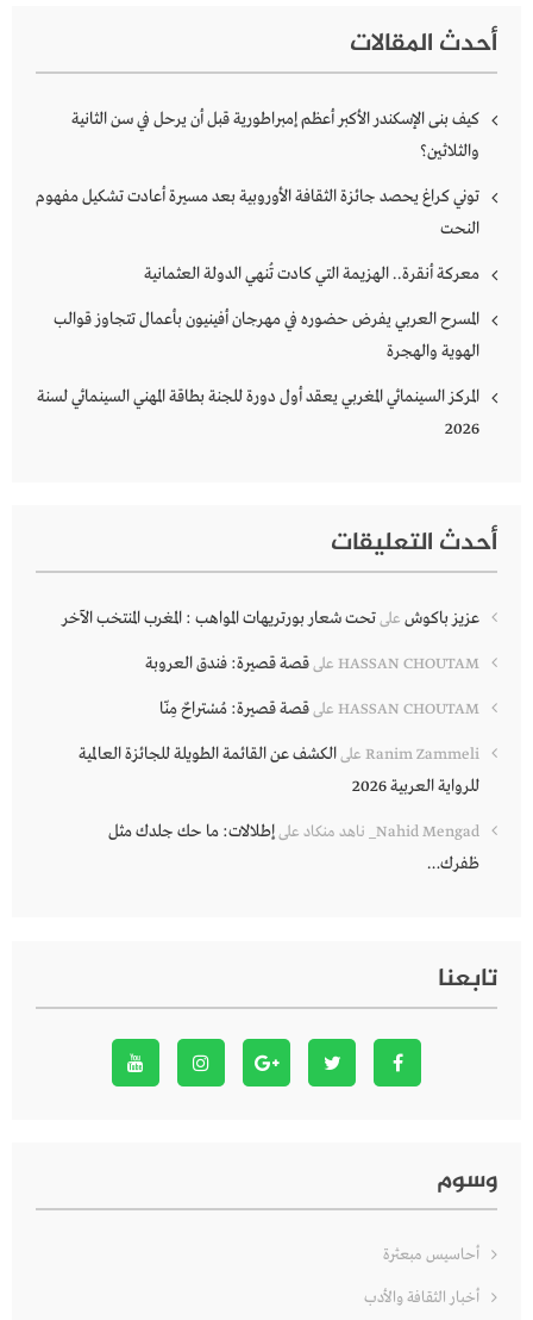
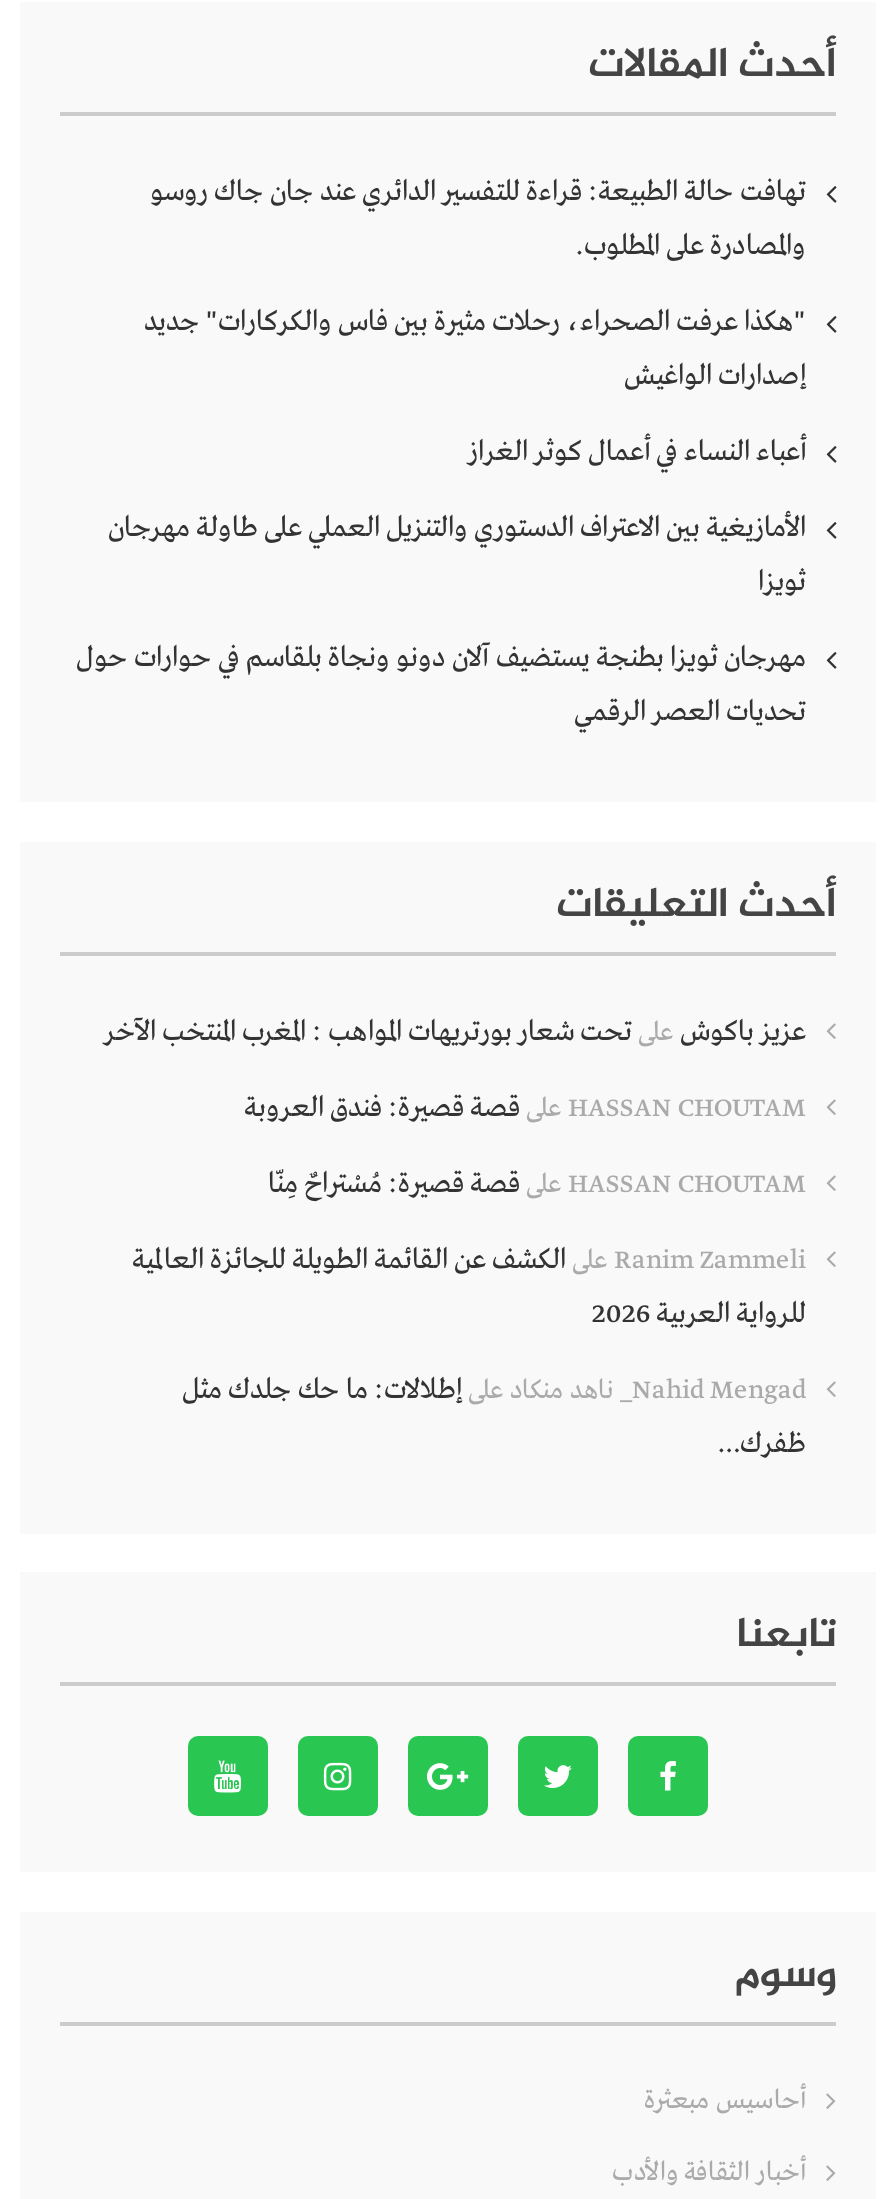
- كيف بنى الإسكندر الأكبر أعظم إمبراطورية قبل أن يرحل في سن الثانية
+ تهافت حالة الطبيعة: قراءة للتفسير الدائري عند جان جاك روسو

- والثلاثين؟
+ والمصادرة على المطلوب.

- توني كراغ يحصد جائزة الثقافة الأوروبية بعد مسيرة أعادت تشكيل مفهوم
+ "هكذا عرفت الصحراء، رحلات مثيرة بين فاس والكركارات" جديد

- النحت
+ إصدارات الواغيش

- معركة أنقرة.. الهزيمة التي كادت تُنهي الدولة العثمانية
+ أعباء النساء في أعمال كوثر الغراز

- المسرح العربي يفرض حضوره في مهرجان أفينيون بأعمال تتجاوز قوالب
+ الأمازيغية بين الاعتراف الدستوري والتنزيل العملي على طاولة مهرجان

- الهوية والهجرة
+ ثويزا

- المركز السينمائي المغربي يعقد أول دورة للجنة بطاقة المهني السينمائي لسنة
+ مهرجان ثويزا بطنجة يستضيف آلان دونو ونجاة بلقاسم في حوارات حول

- 2026
+ تحديات العصر الرقمي
